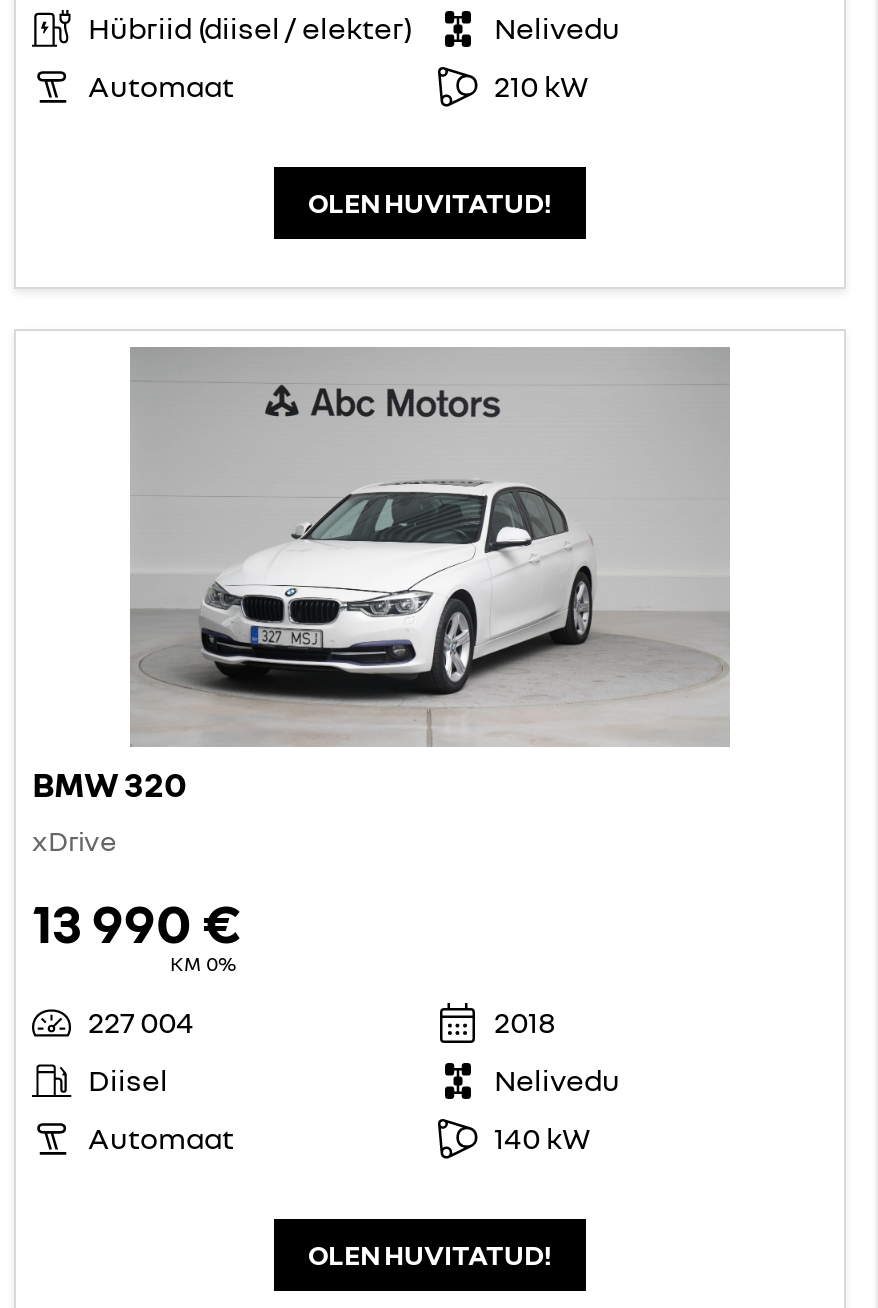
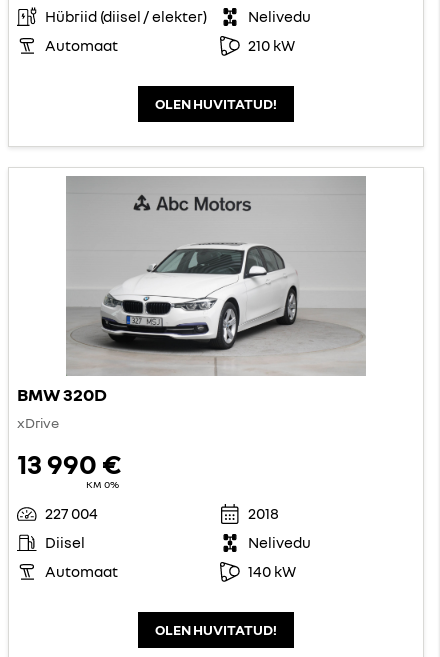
- BMW 320
+ BMW 320D
